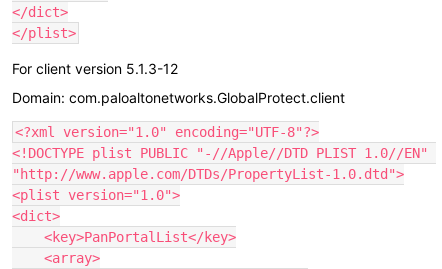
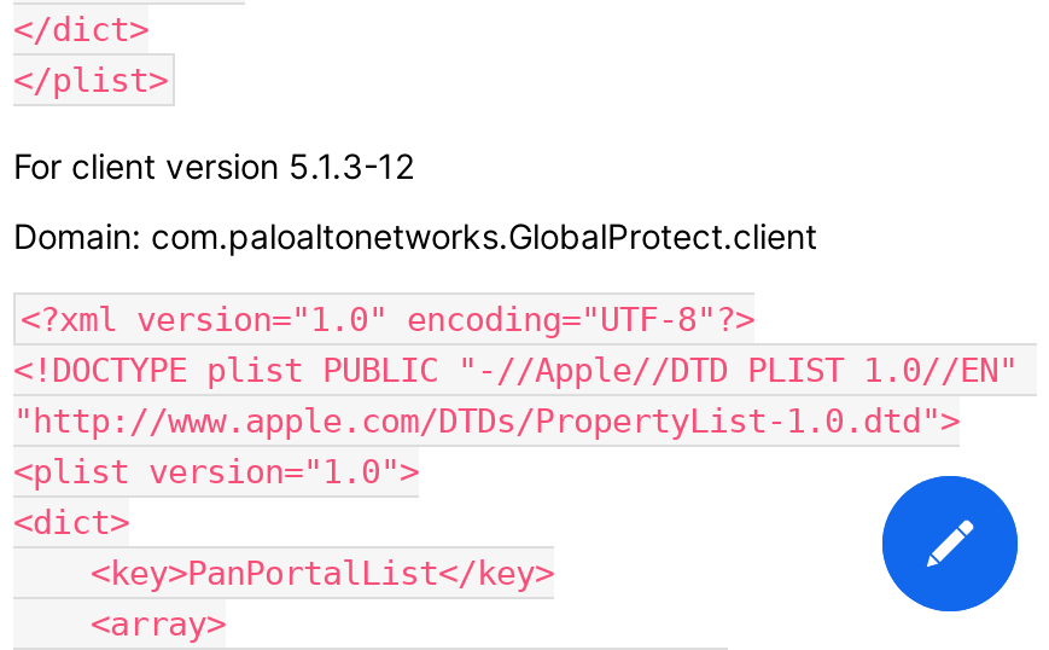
+ [image]
